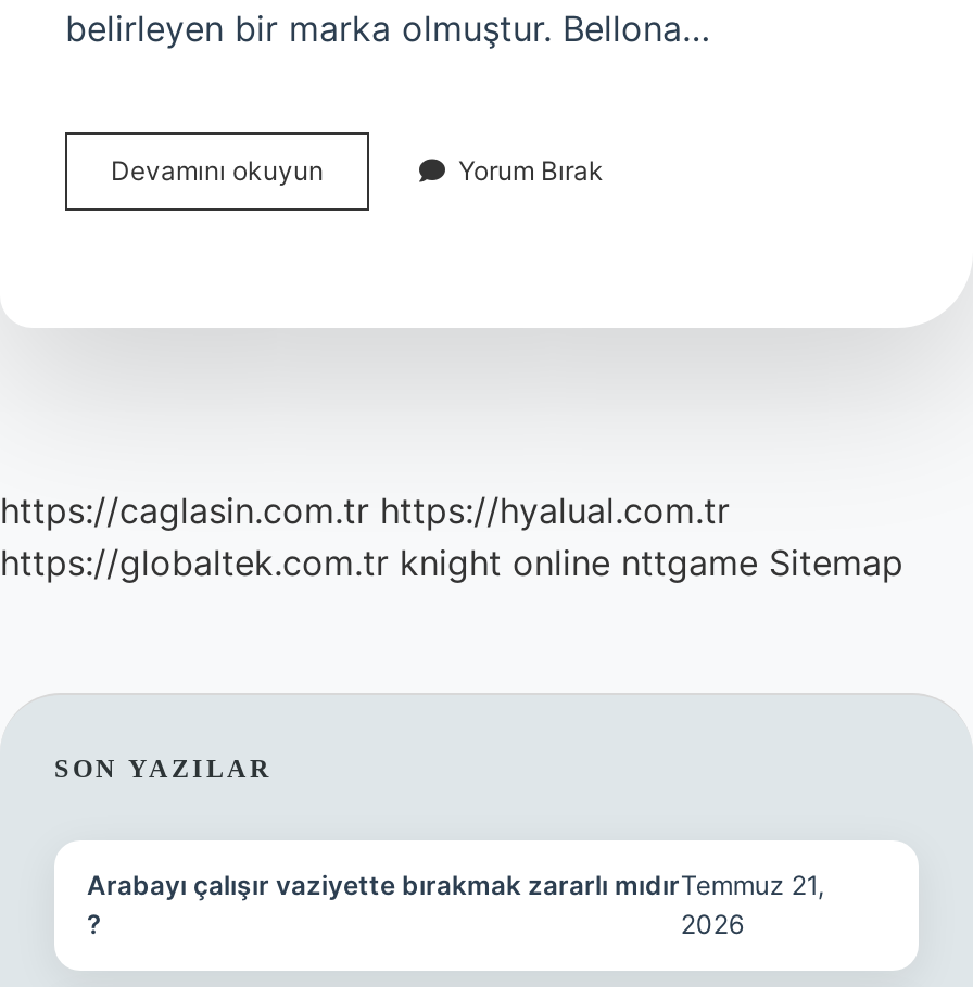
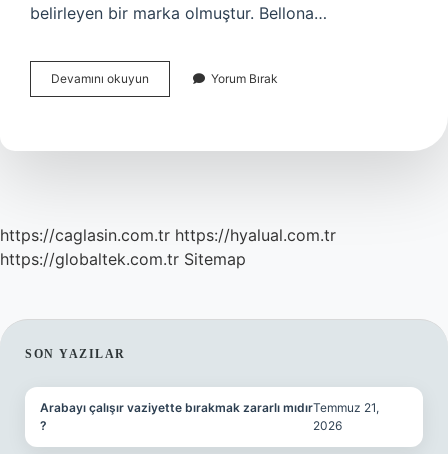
- https://globaltek.com.tr knight online nttgame Sitemap
+ https://globaltek.com.tr Sitemap
